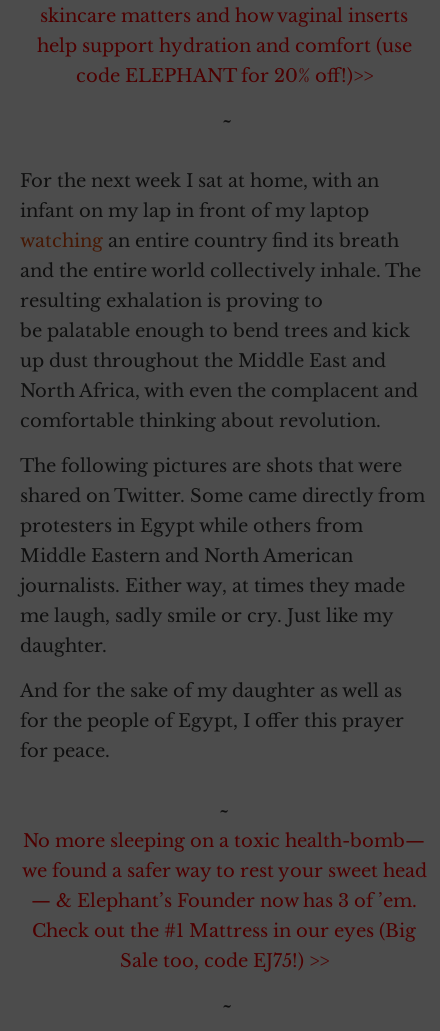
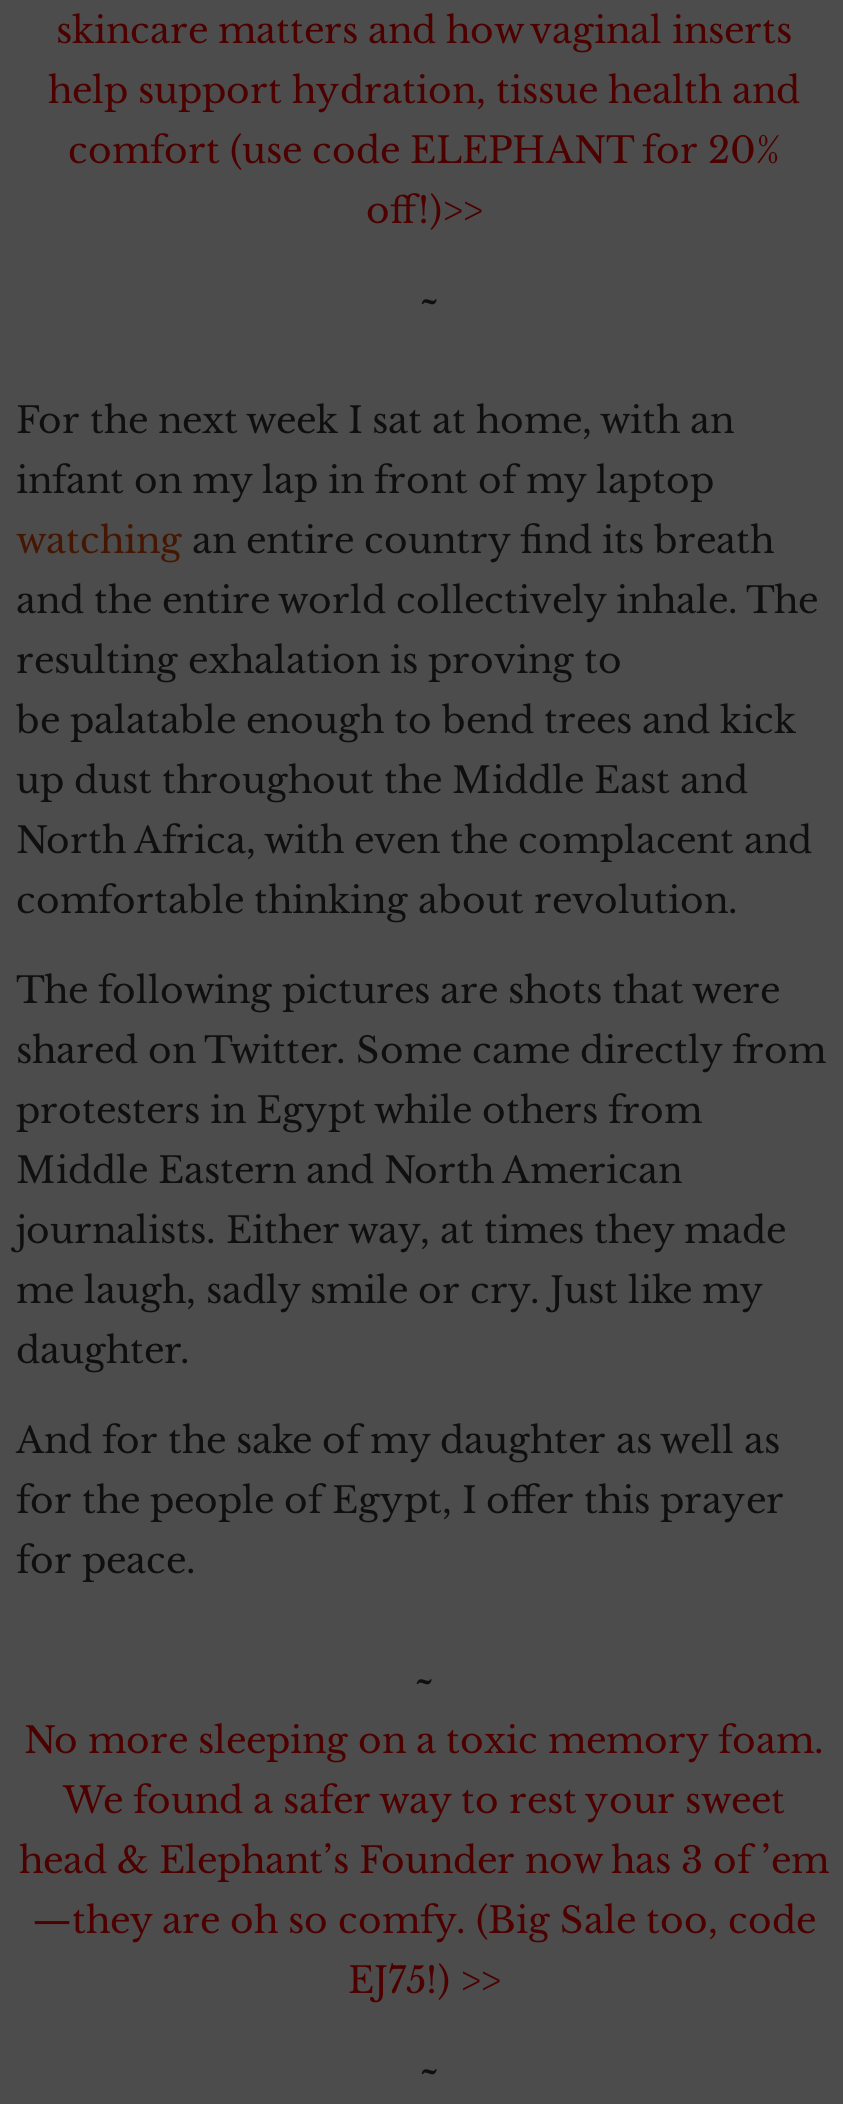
- help support hydration and comfort (use
- code ELEPHANT for 20% off!)>>
+ help support hydration, tissue health and
+ comfort (use code ELEPHANT for 20%
+ off!)>>

- No more sleeping on a toxic health-bomb—
- we found a safer way to rest your sweet head
- — & Elephant’s Founder now has 3 of ’em.
- Check out the #1 Mattress in our eyes (Big
- Sale too, code EJ75!) >>
+ No more sleeping on a toxic memory foam.
+ We found a safer way to rest your sweet
+ head & Elephant’s Founder now has 3 of ’em
+ —they are oh so comfy. (Big Sale too, code
+ EJ75!) >>
